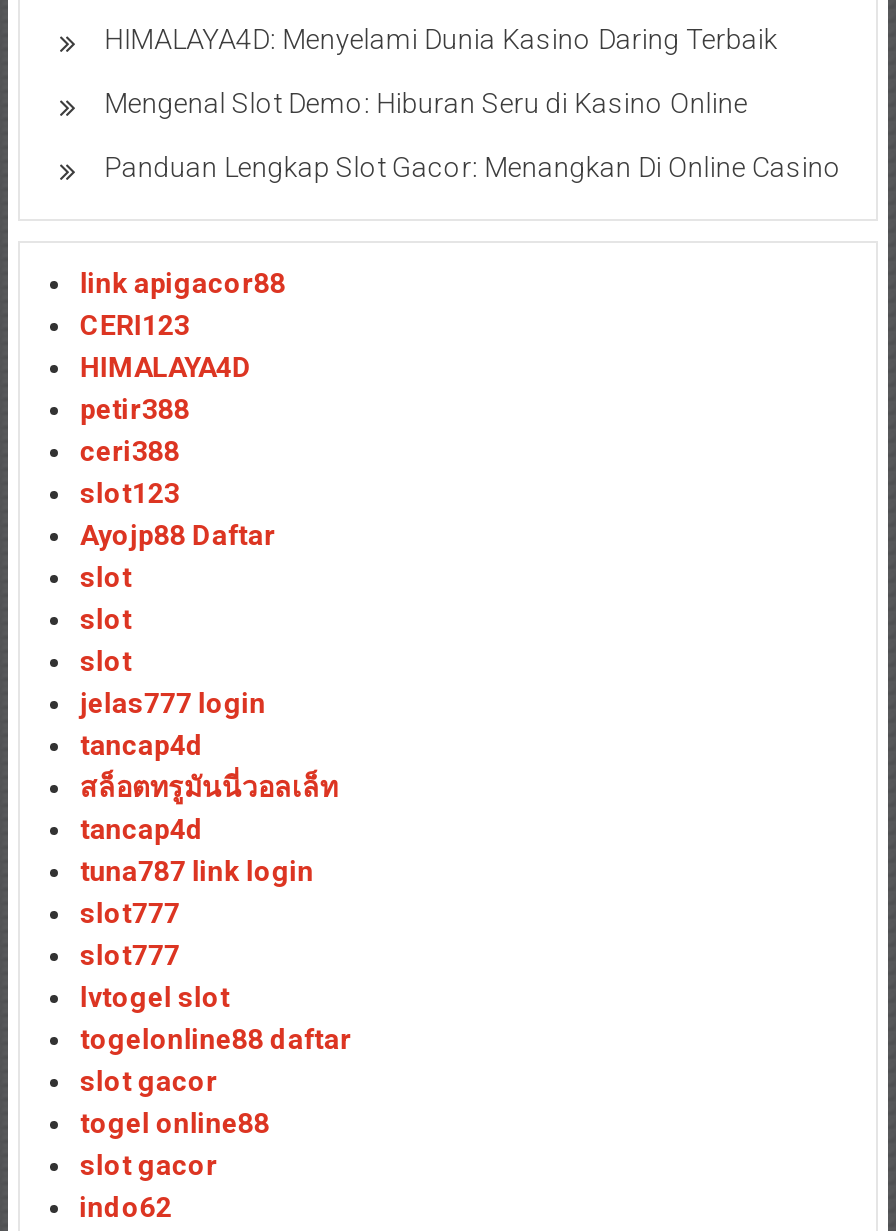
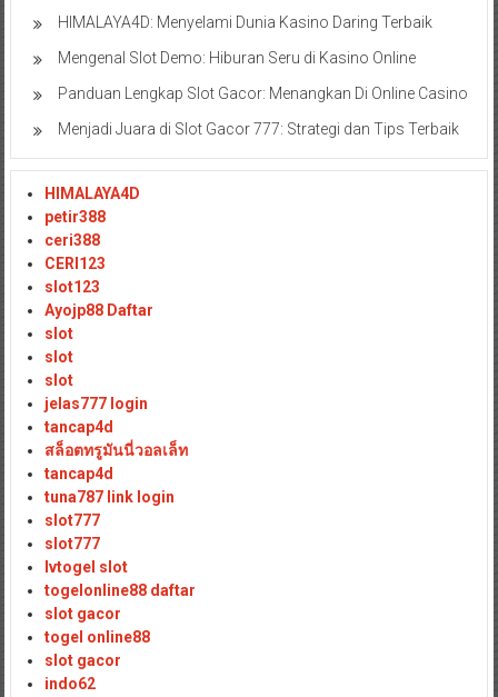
- link apigacor88
- CERI123
+ Menjadi Juara di Slot Gacor 777: Strategi dan Tips Terbaik

+ CERI123
